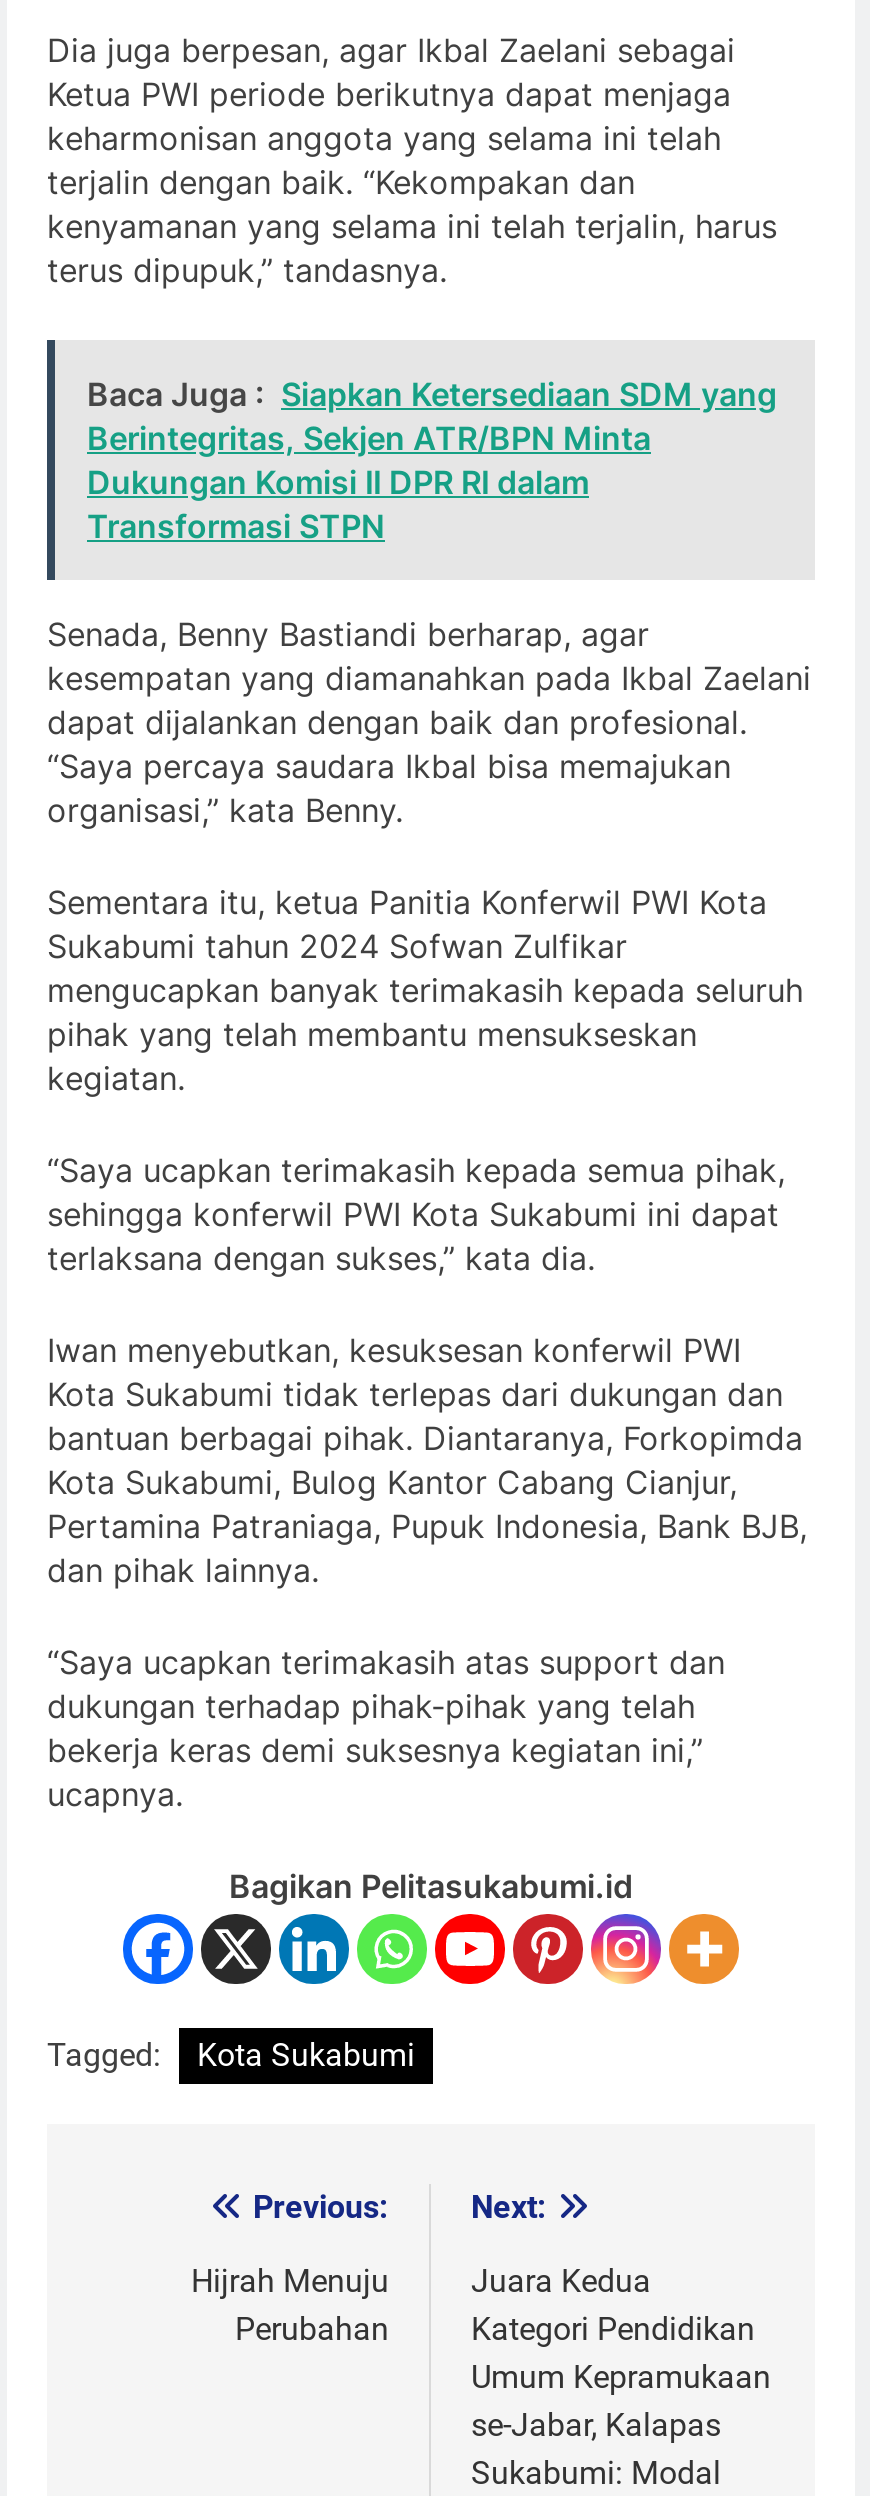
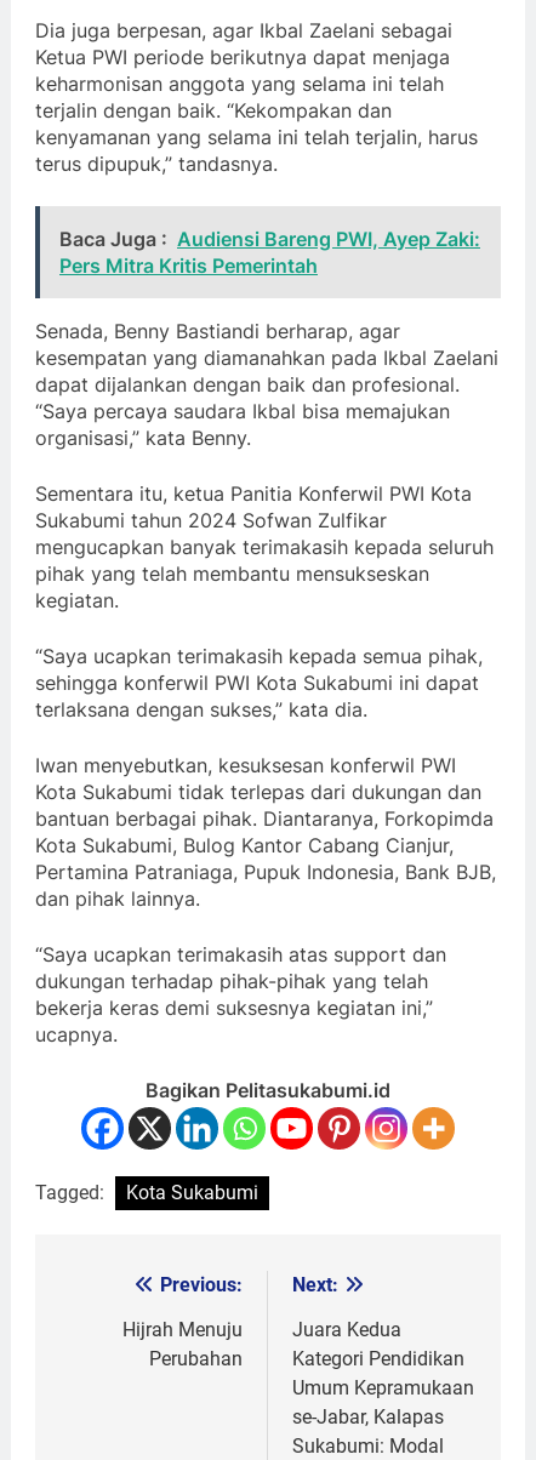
- Baca Juga : Siapkan Ketersediaan SDM yang
- Berintegritas, Sekjen ATR/BPN Minta
- Dukungan Komisi II DPR RI dalam
- Transformasi STPN
+ Baca Juga : Audiensi Bareng PWI, Ayep Zaki:
+ Pers Mitra Kritis Pemerintah
